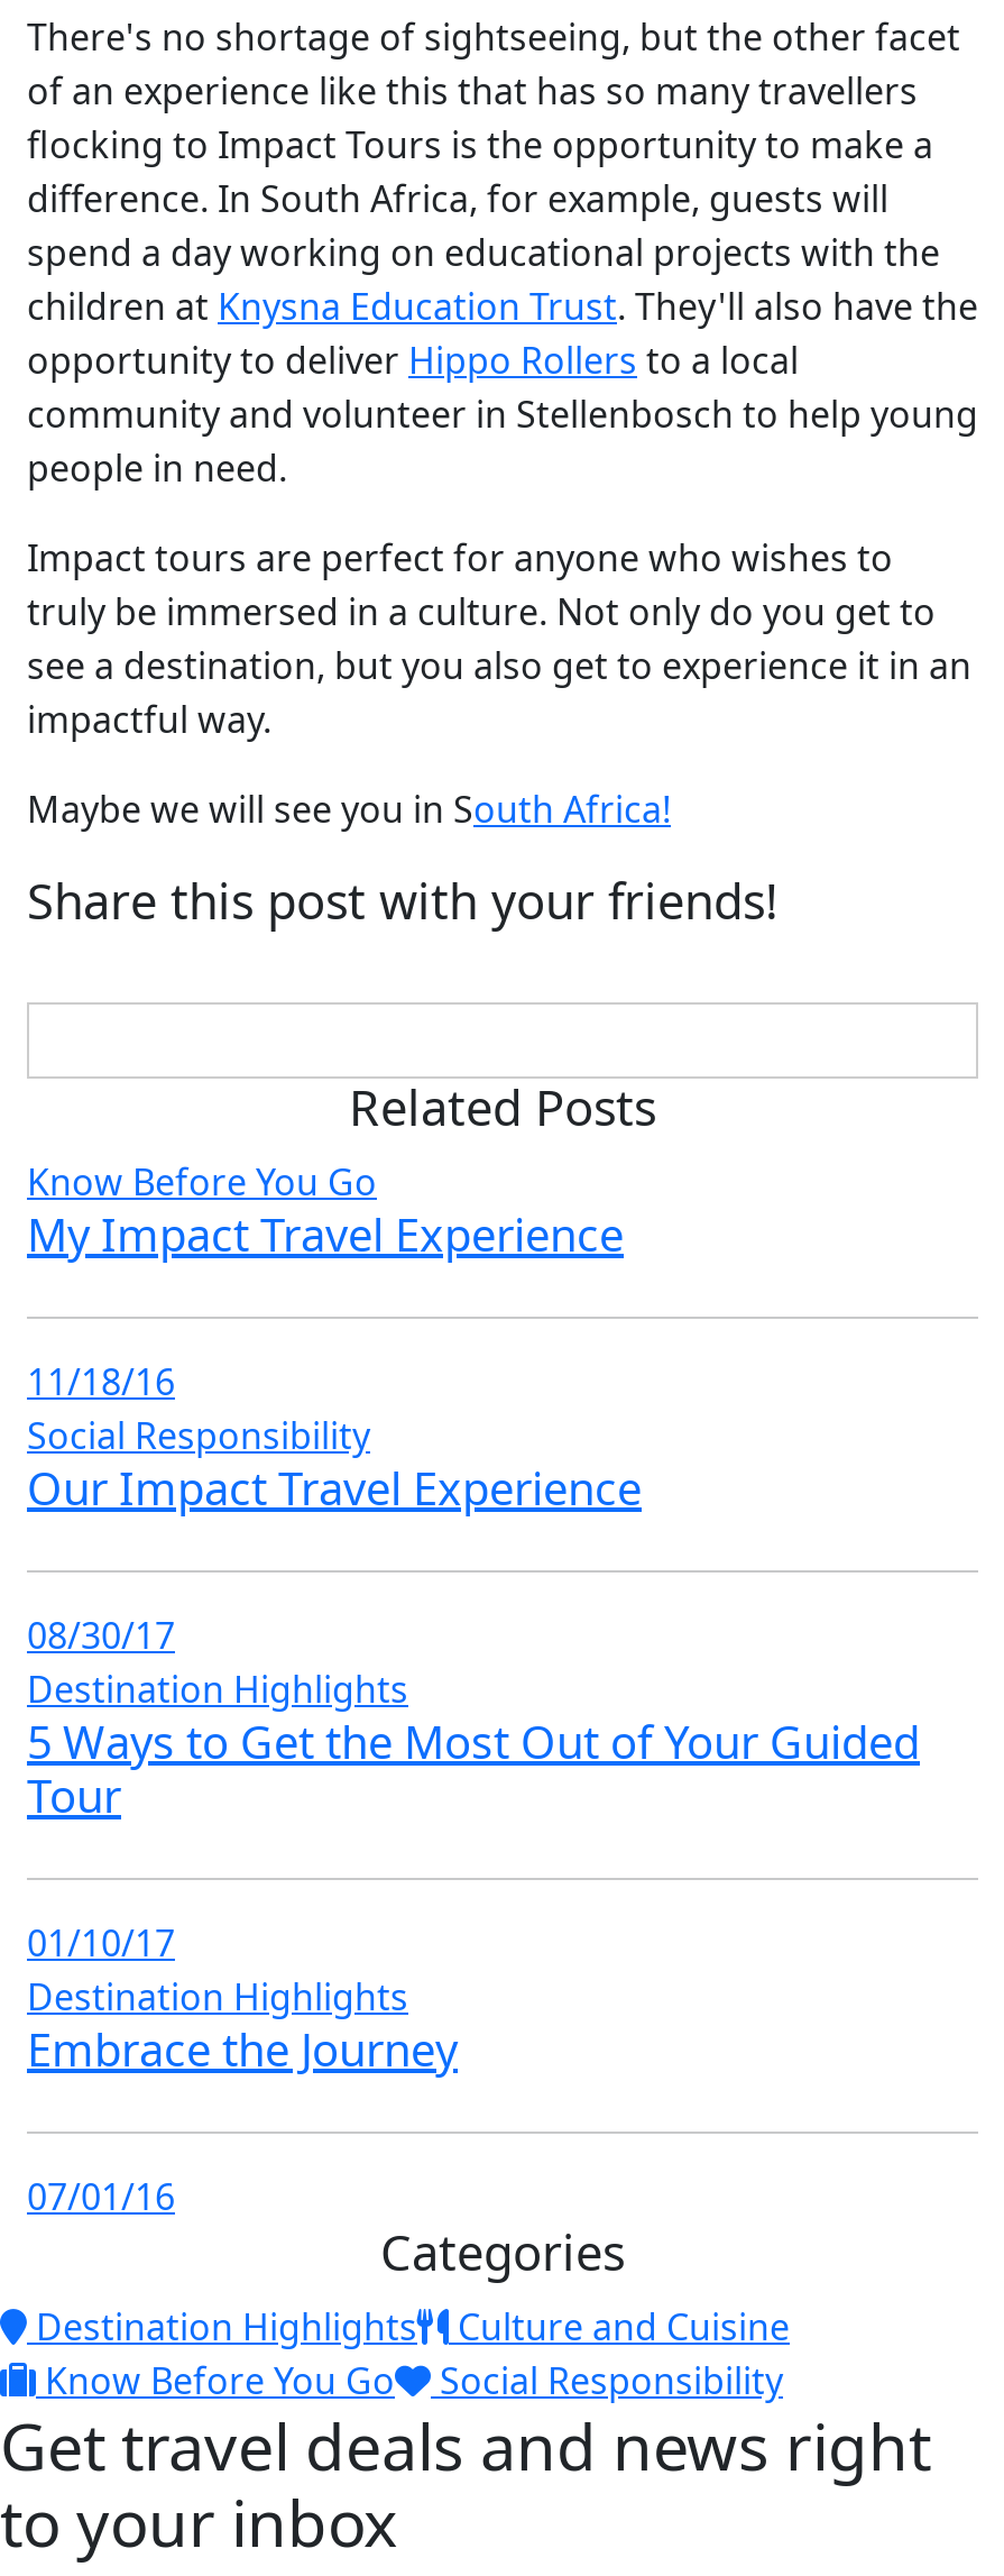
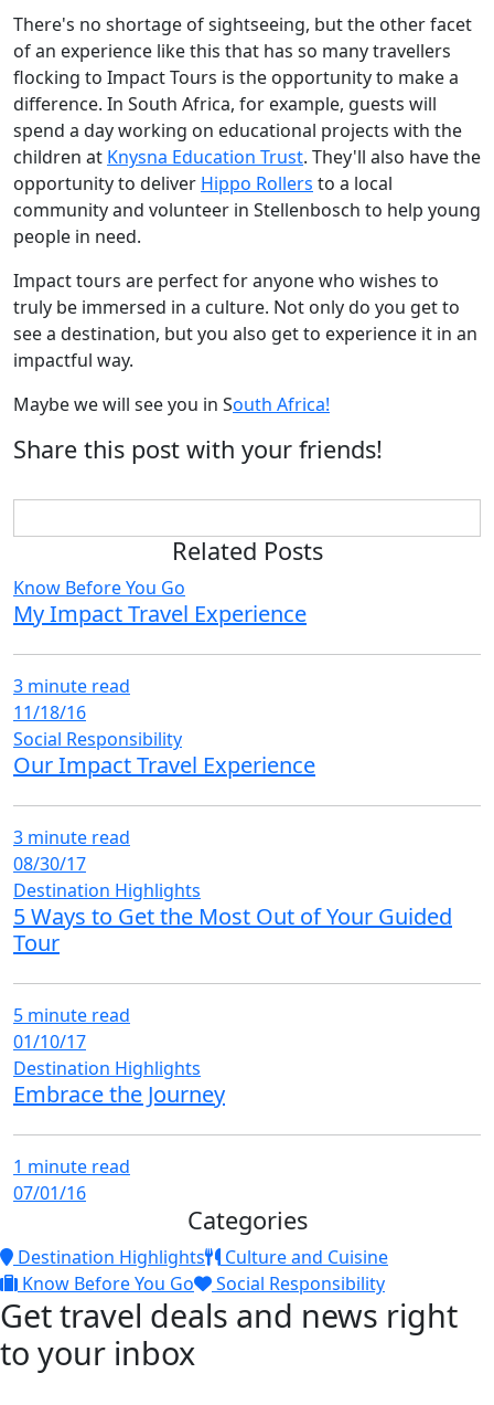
+ 3 minute read

+ 3 minute read

+ 5 minute read

+ 1 minute read
